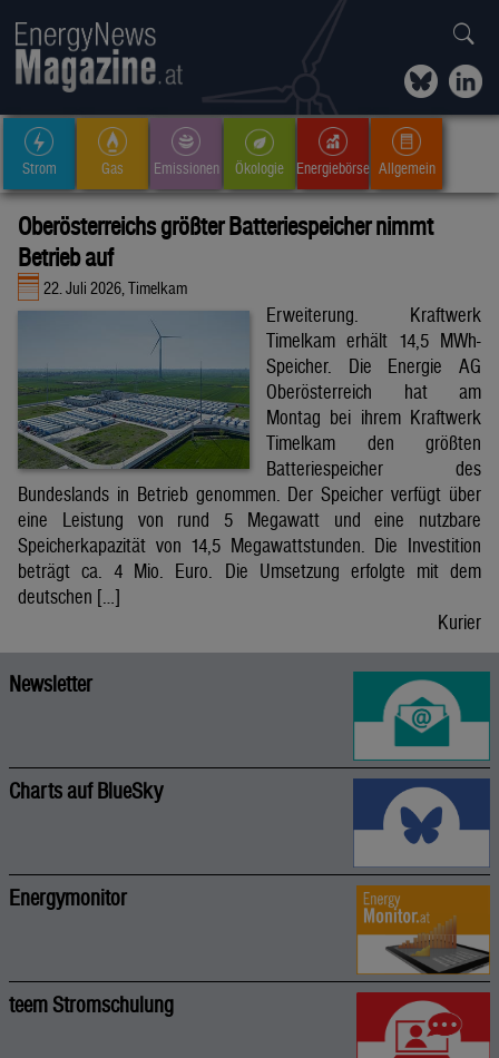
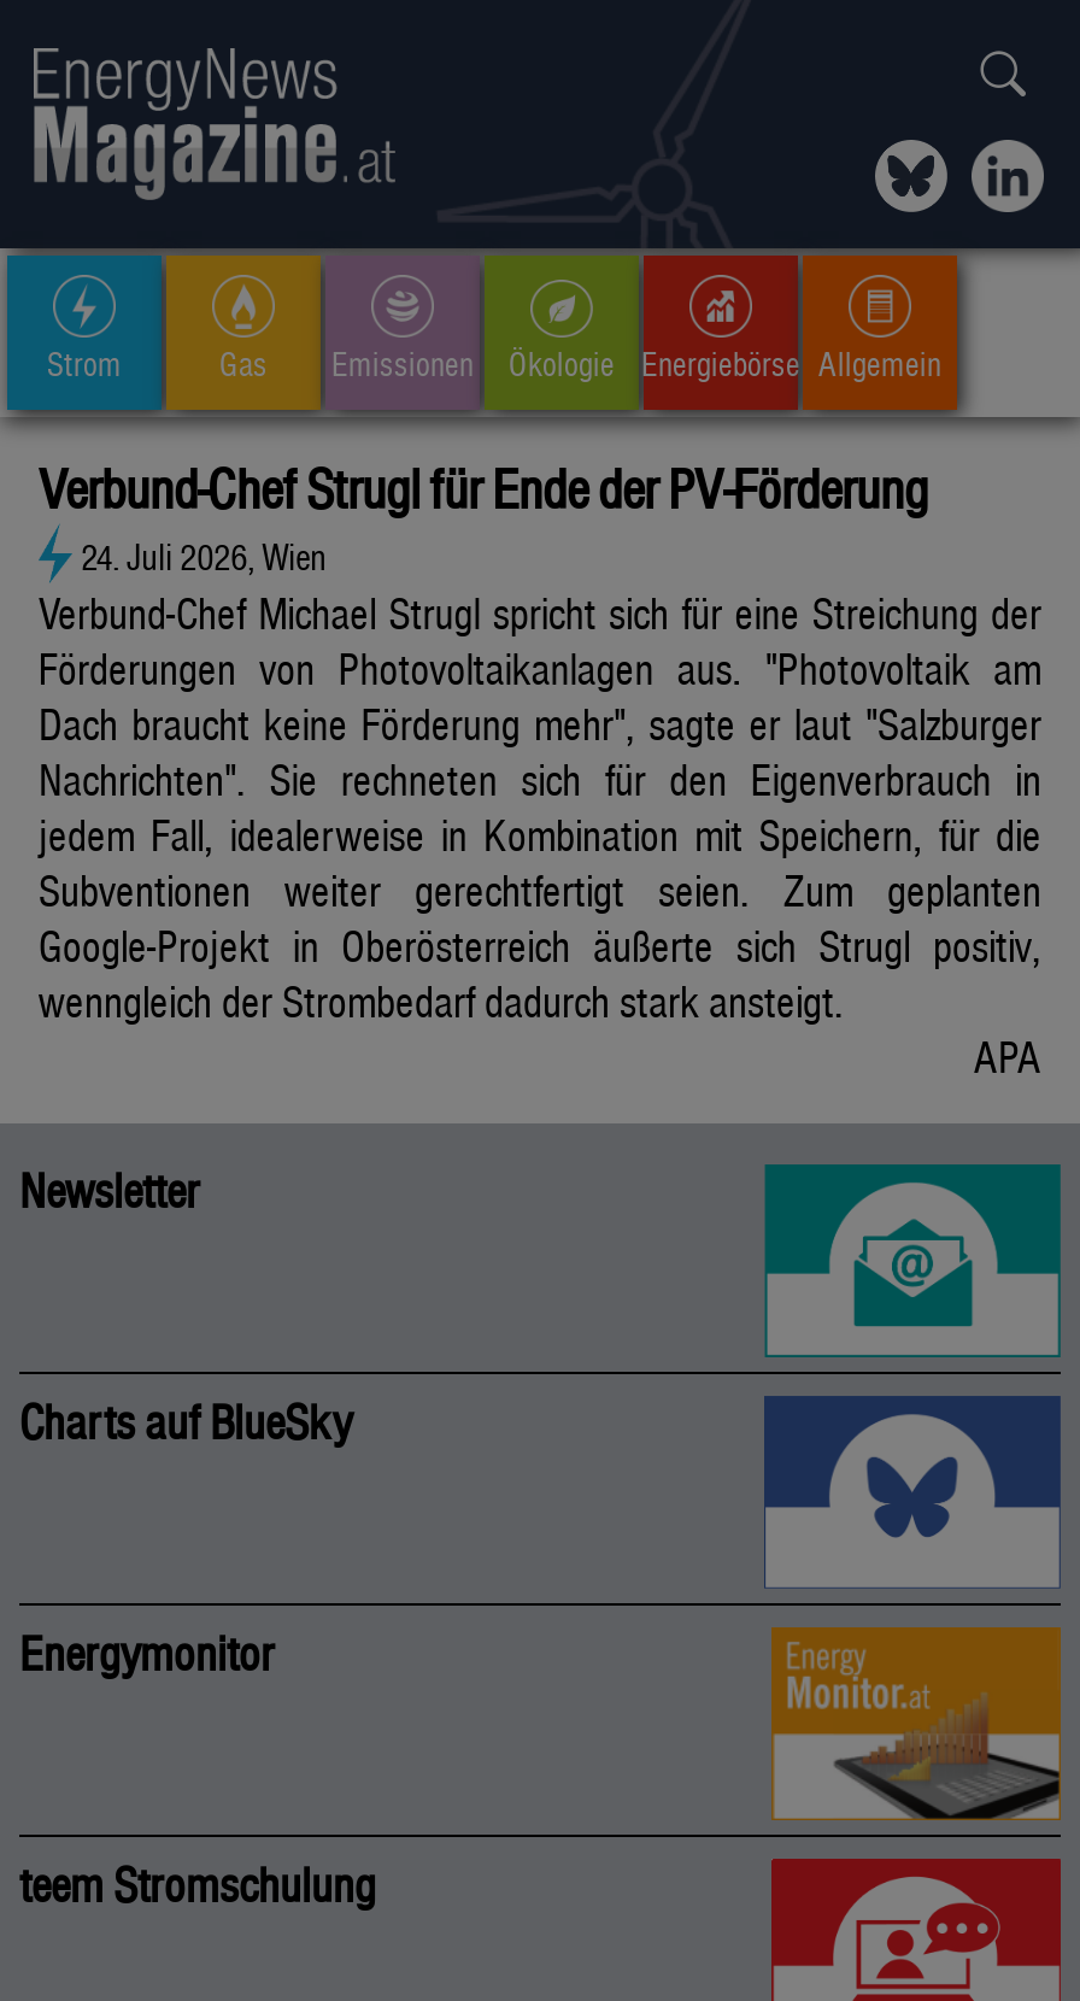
- Oberösterreichs größter Batteriespeicher nimmt
- Betrieb auf
- 22. Juli 2026, Timelkam
- Erweiterung. Kraftwerk
- Timelkam erhält 14,5 MWh-
- Speicher. Die Energie AG
- Oberösterreich hat am
- Montag bei ihrem Kraftwerk
- Timelkam den größten
- Batteriespeicher des
- Bundeslands in Betrieb genommen. Der Speicher verfügt über
- eine Leistung von rund 5 Megawatt und eine nutzbare
- Speicherkapazität von 14,5 Megawattstunden. Die Investition
- beträgt ca. 4 Mio. Euro. Die Umsetzung erfolgte mit dem
- deutschen […]
- Kurier
+ Verbund-Chef Strugl für Ende der PV-Förderung
+ 24. Juli 2026, Wien
+ Verbund-Chef Michael Strugl spricht sich für eine Streichung der
+ Förderungen von Photovoltaikanlagen aus. "Photovoltaik am
+ Dach braucht keine Förderung mehr", sagte er laut "Salzburger
+ Nachrichten". Sie rechneten sich für den Eigenverbrauch in
+ jedem Fall, idealerweise in Kombination mit Speichern, für die
+ Subventionen weiter gerechtfertigt seien. Zum geplanten
+ Google-Projekt in Oberösterreich äußerte sich Strugl positiv,
+ wenngleich der Strombedarf dadurch stark ansteigt.
+ APA
